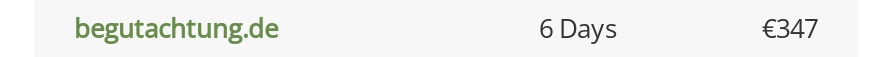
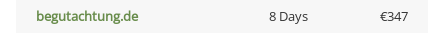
- 6 Days
+ 8 Days
